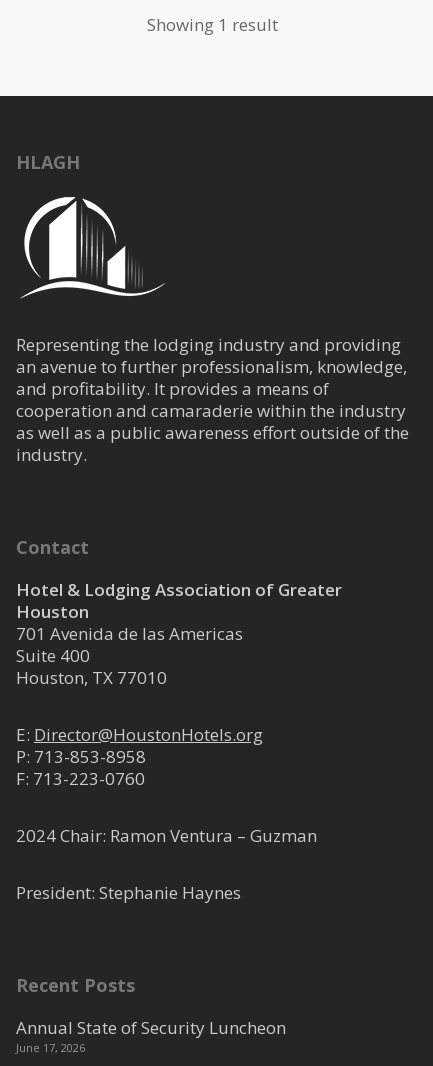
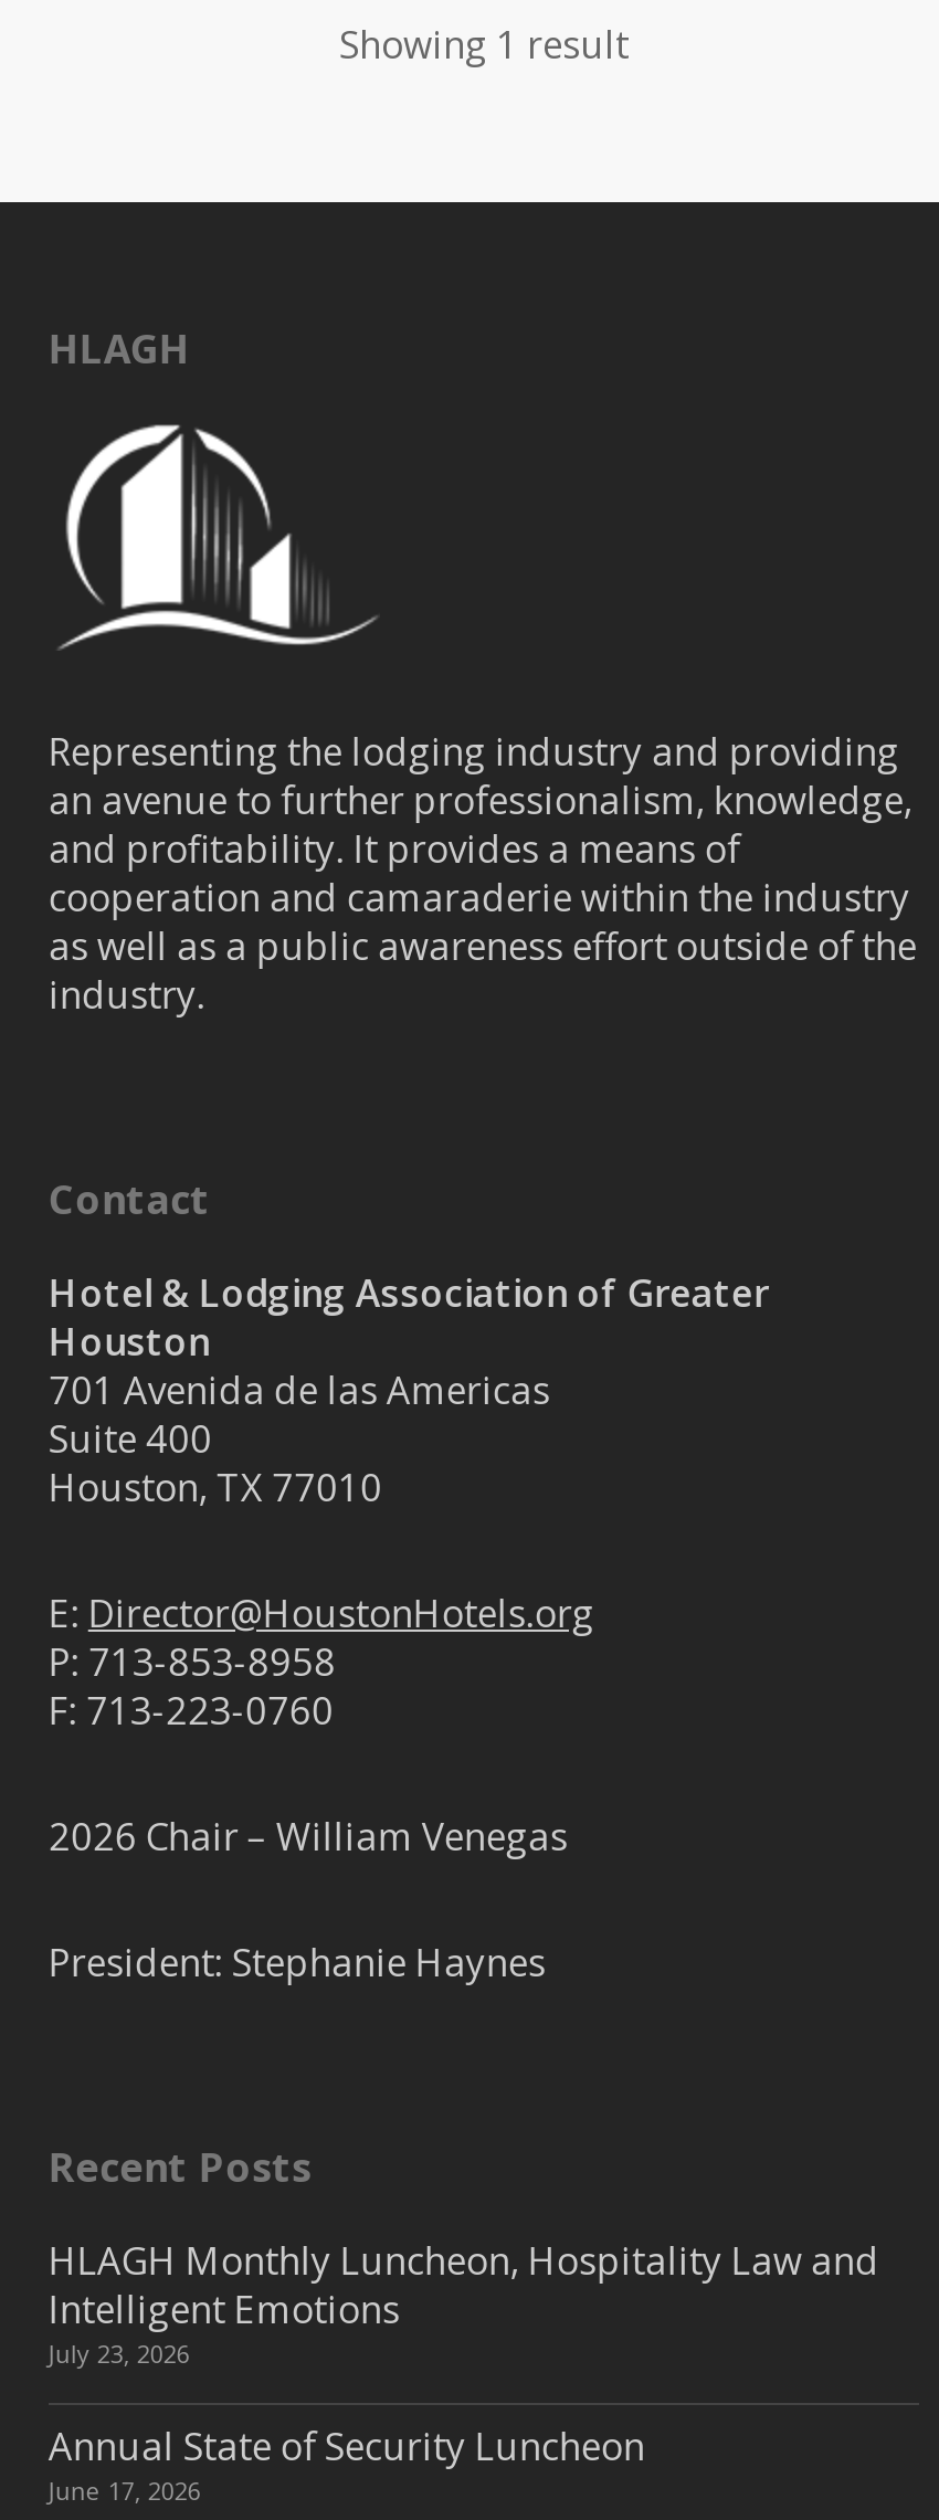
- 2024 Chair: Ramon Ventura – Guzman
+ 2026 Chair – William Venegas

+ HLAGH Monthly Luncheon, Hospitality Law and
+ Intelligent Emotions
+ July 23, 2026
